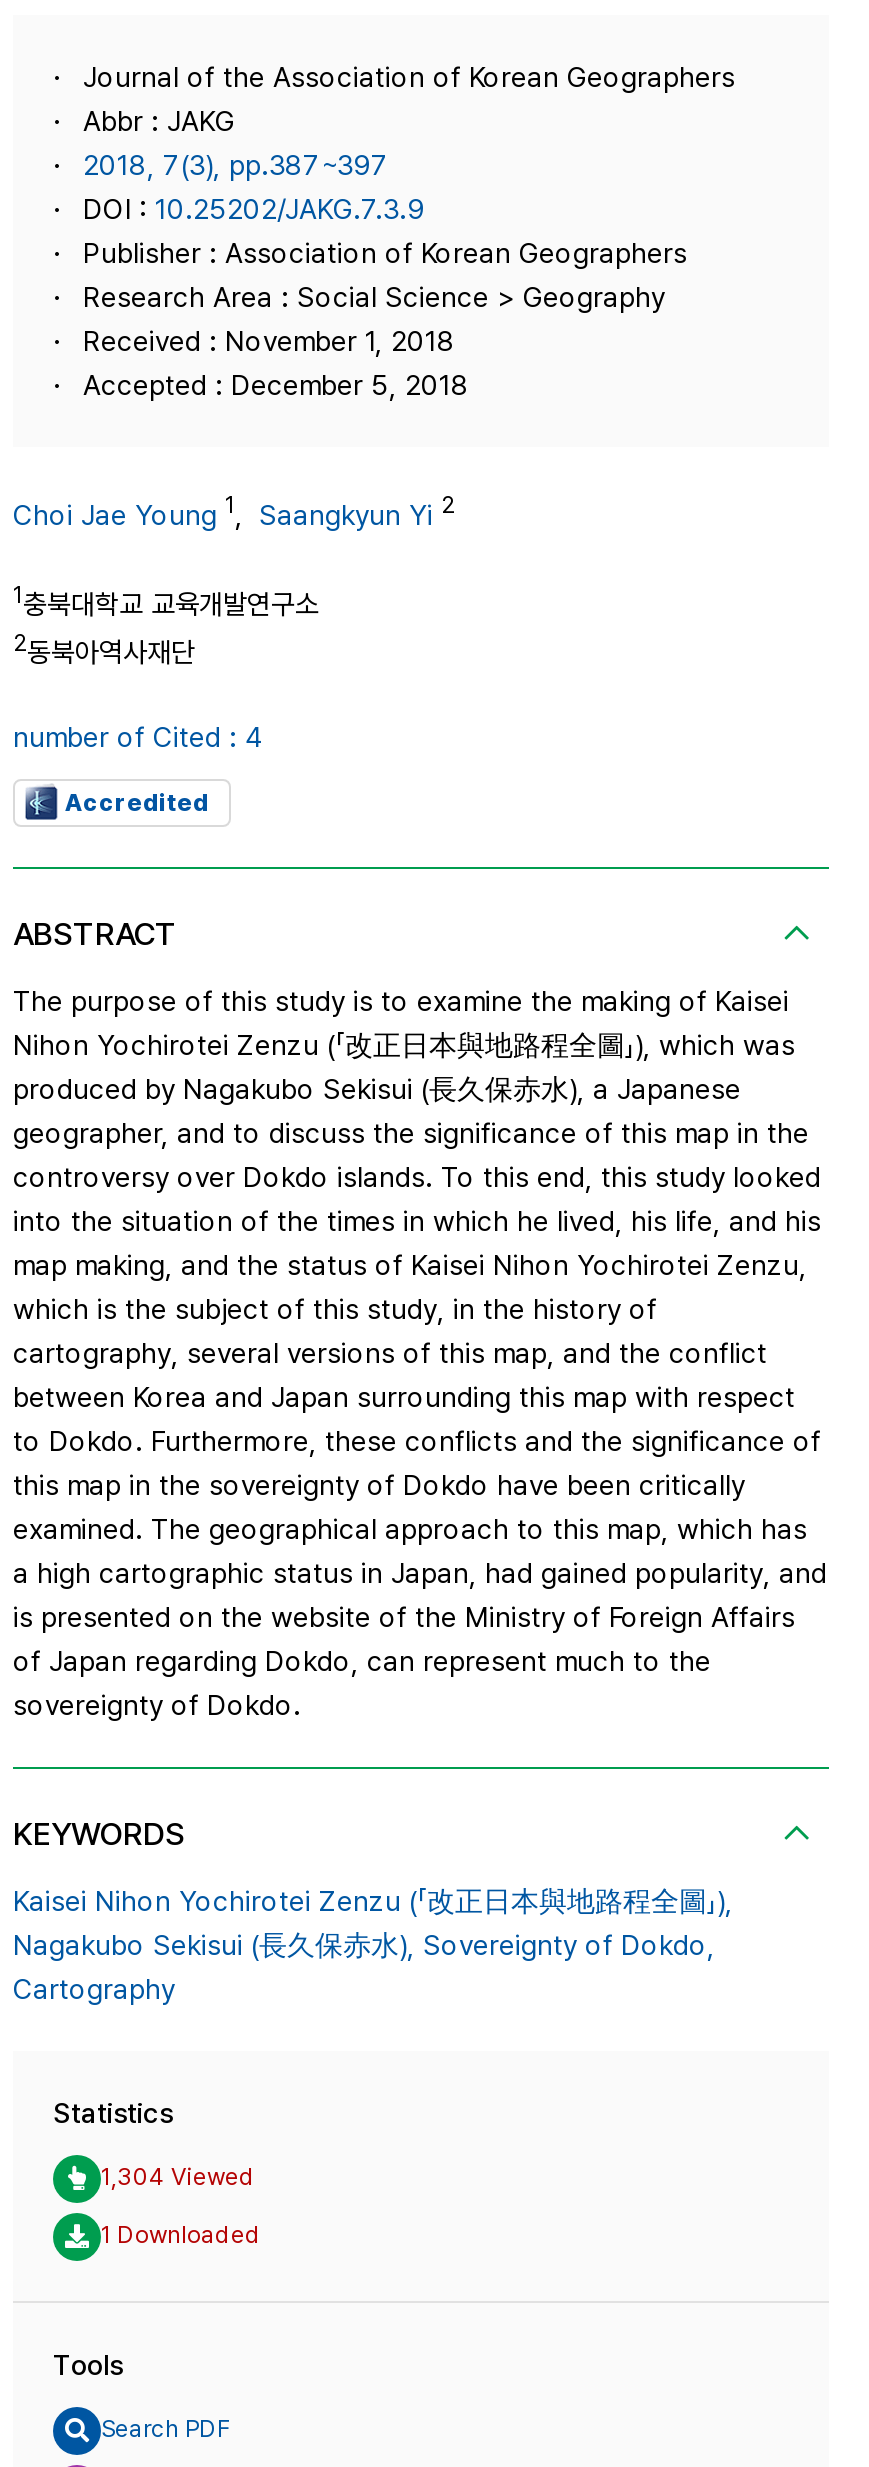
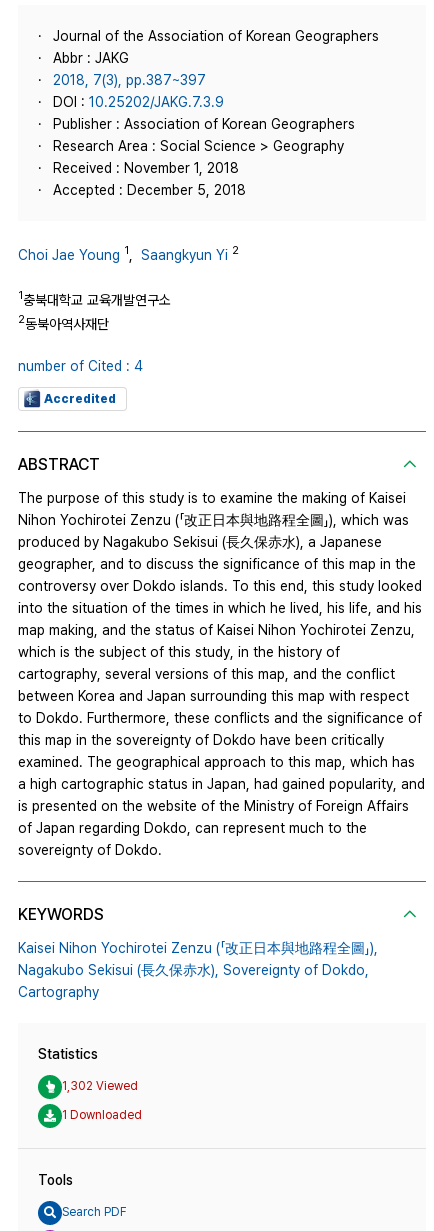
- 1,304 Viewed
+ 1,302 Viewed
